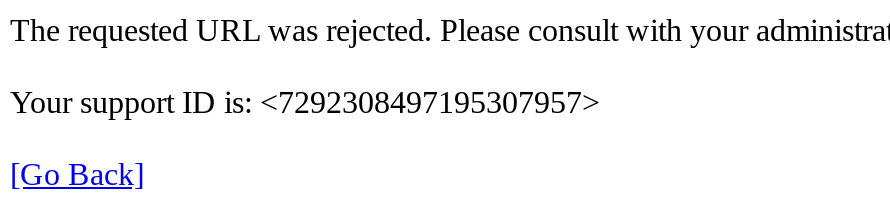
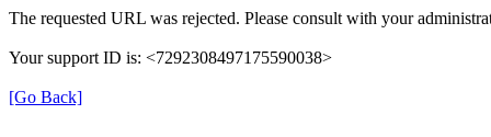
- Your support ID is: <7292308497195307957>
+ Your support ID is: <7292308497175590038>
